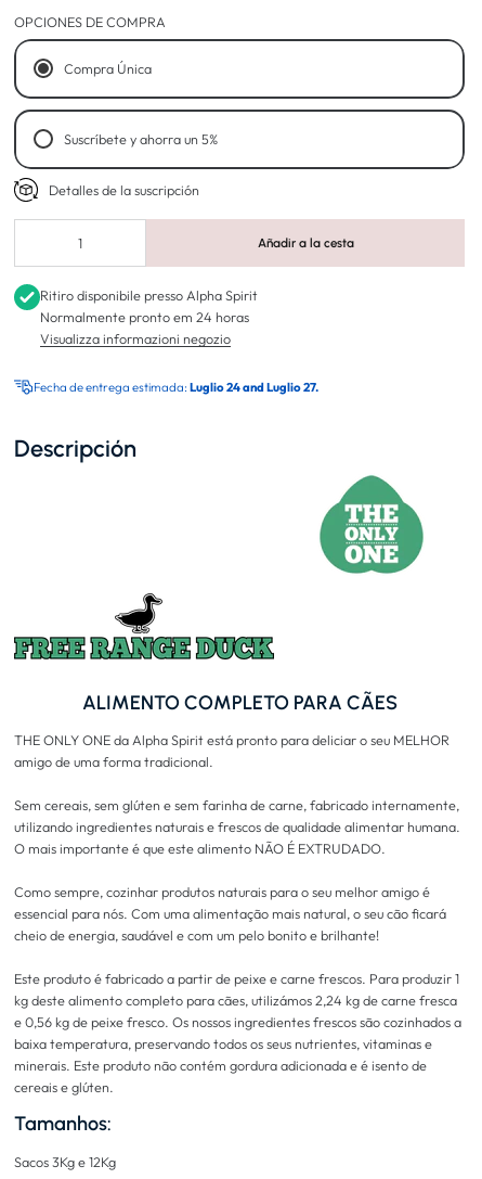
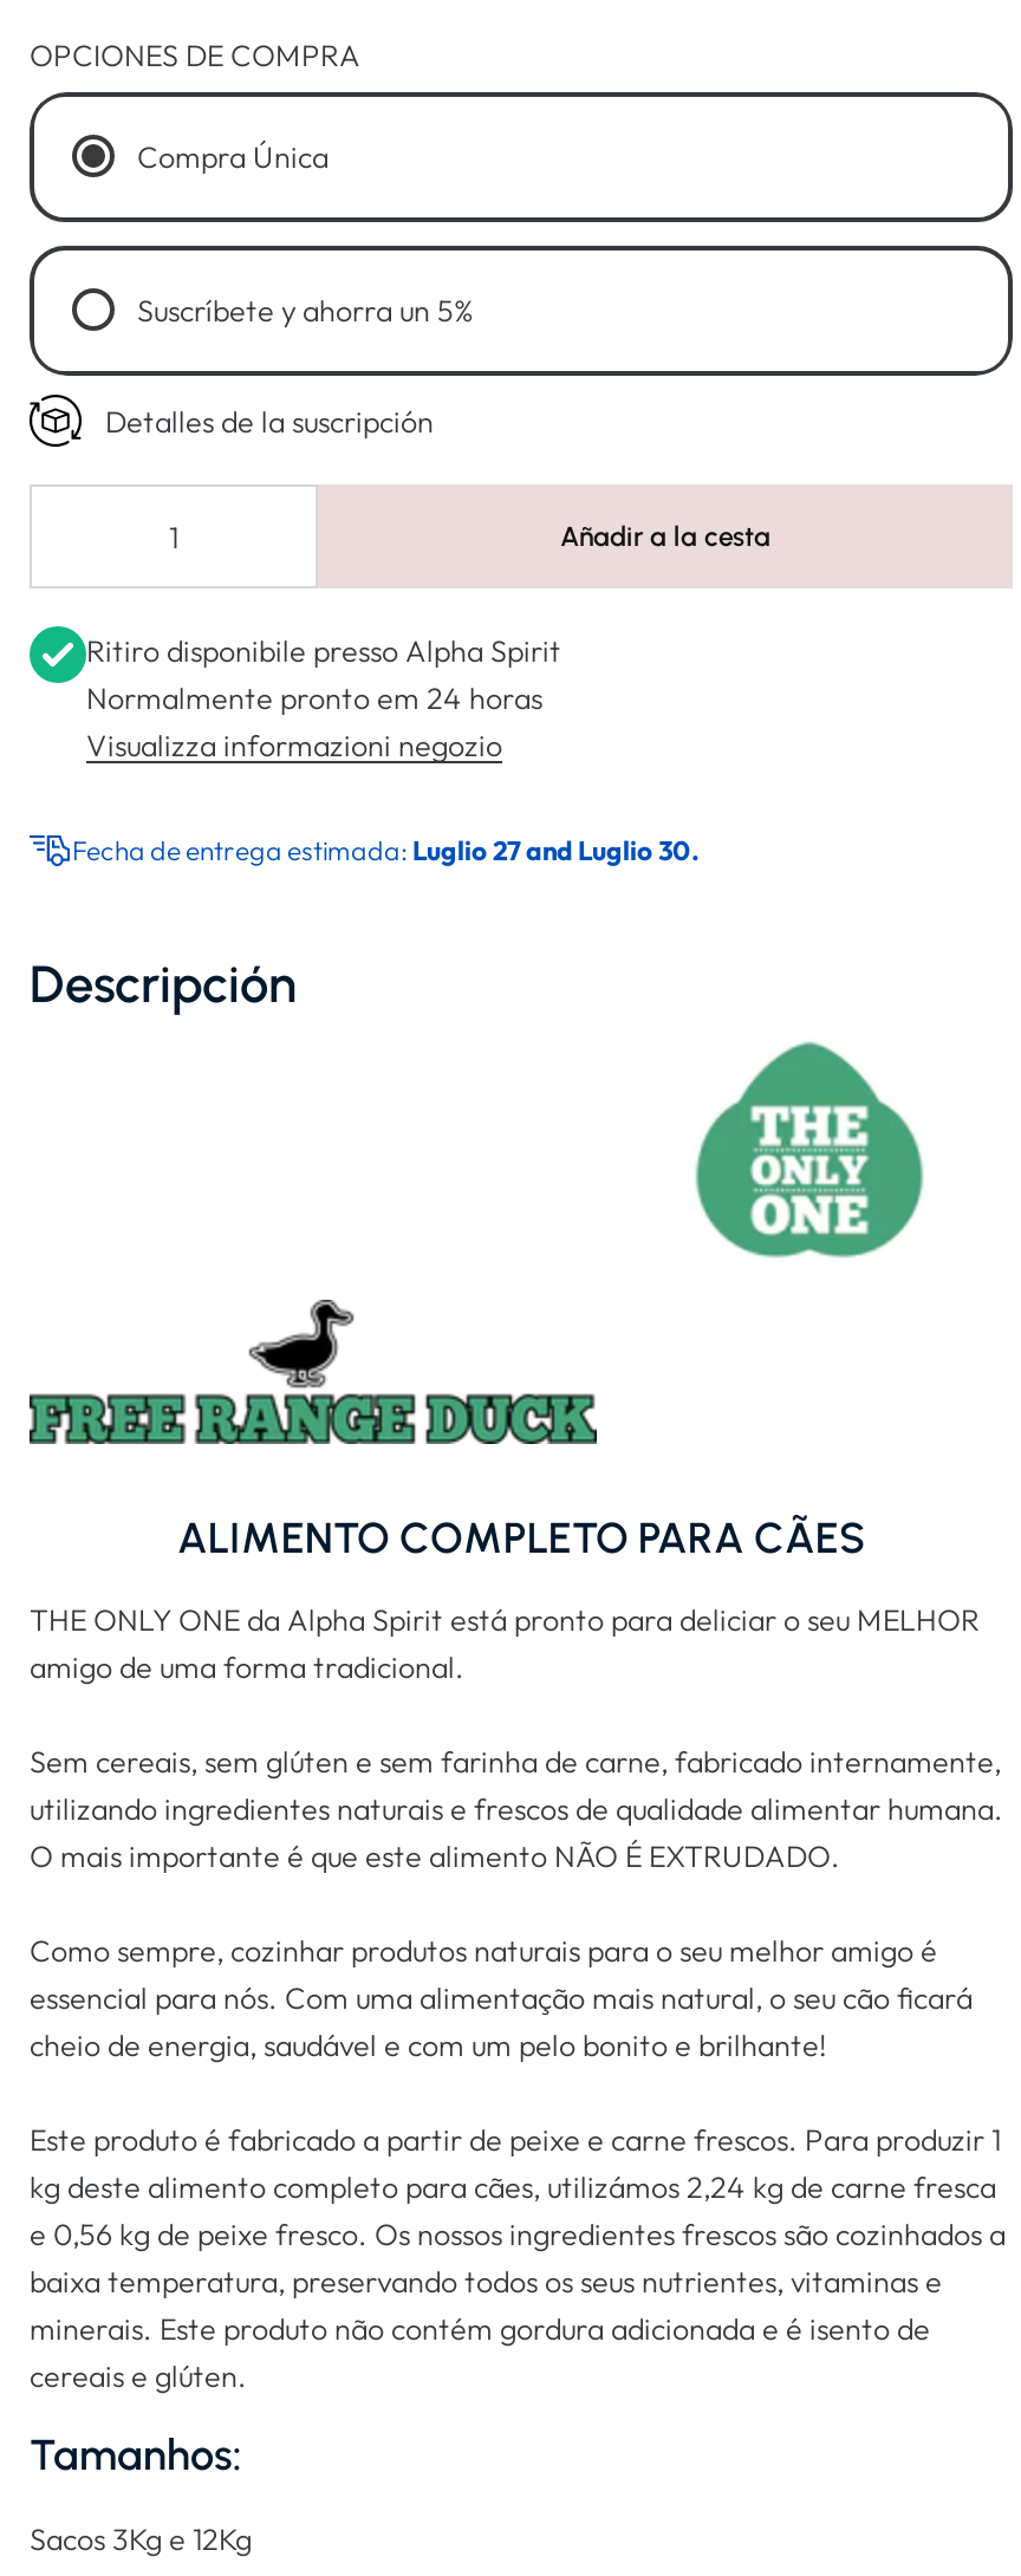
- Fecha de entrega estimada: Luglio 24 and Luglio 27.
+ Fecha de entrega estimada: Luglio 27 and Luglio 30.
